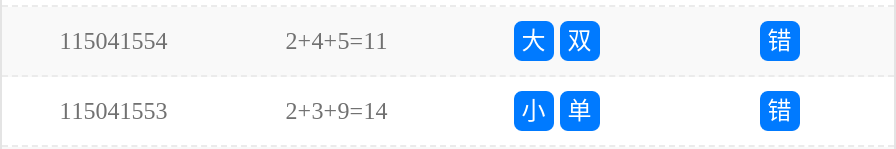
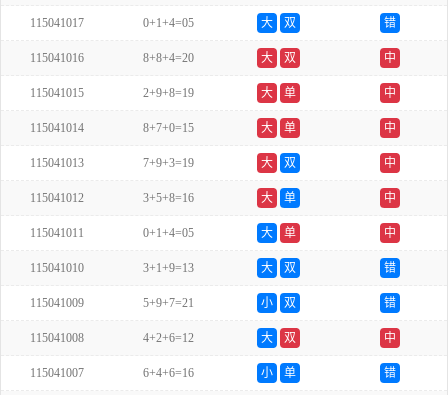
- 115041554
+ 115041017

- 2+4+5=11
+ 0+1+4=05

- 115041553
- 2+3+9=14
+ 115041016
+ 8+8+4=20
+ 大
+ 双
+ 中
+ 115041015
+ 2+9+8=19
+ 大
+ 单
+ 中
+ 115041014
+ 8+7+0=15
+ 大
+ 单
+ 中
+ 115041013
+ 7+9+3=19
+ 大
+ 双
+ 中
+ 115041012
+ 3+5+8=16
+ 大
+ 单
+ 中
+ 115041011
+ 0+1+4=05
+ 大
+ 单
+ 中
+ 115041010
+ 3+1+9=13
+ 大
+ 双
+ 错
+ 115041009
+ 5+9+7=21
+ 小
+ 双
+ 错
+ 115041008
+ 4+2+6=12
+ 大
+ 双
+ 中
+ 115041007
+ 6+4+6=16
